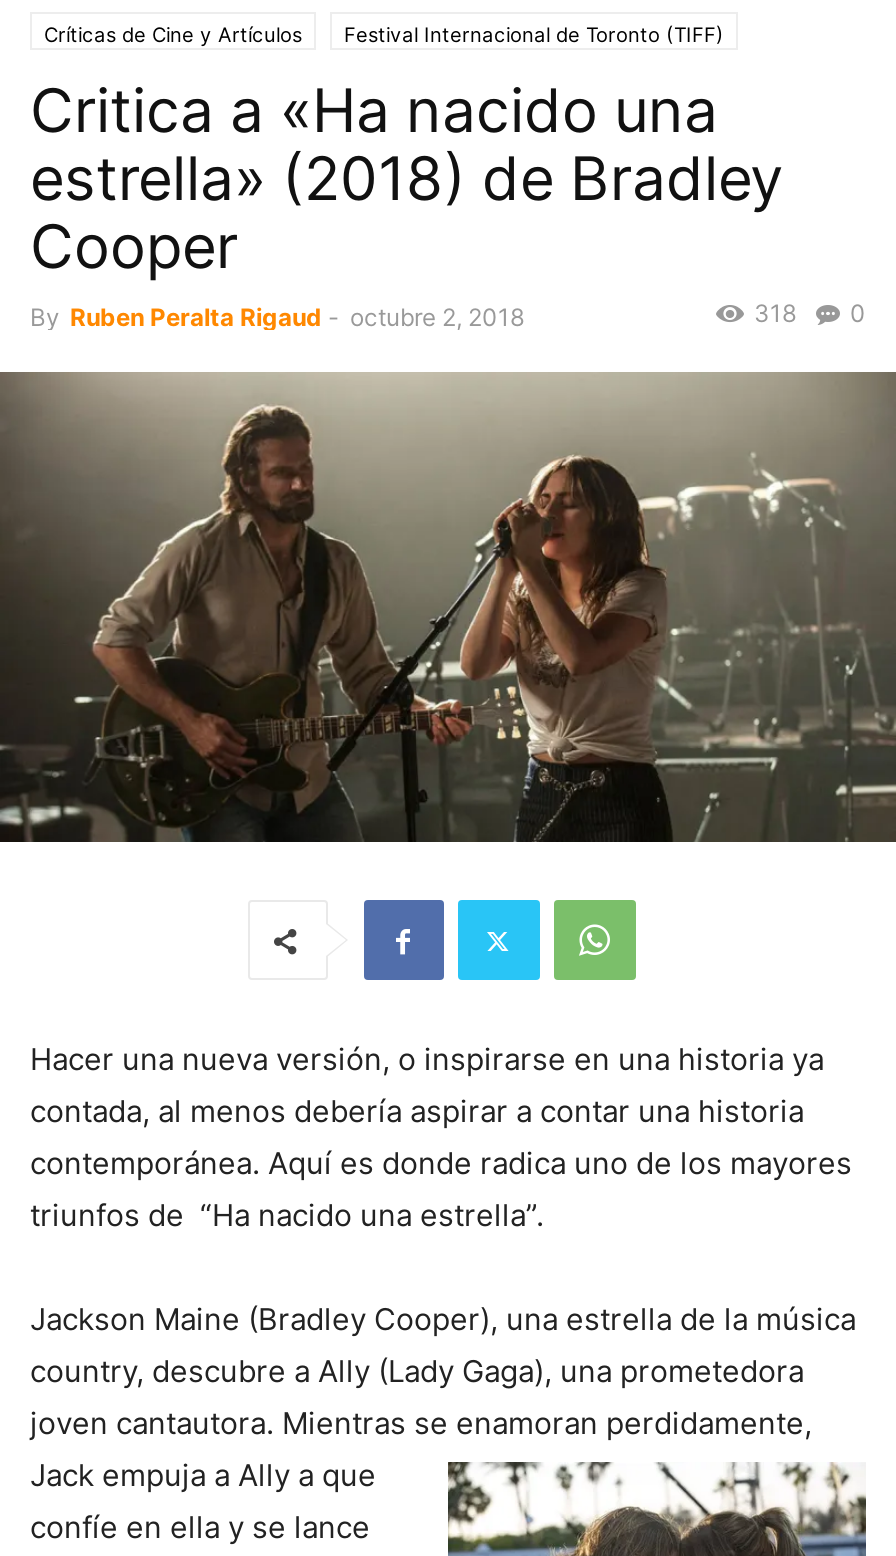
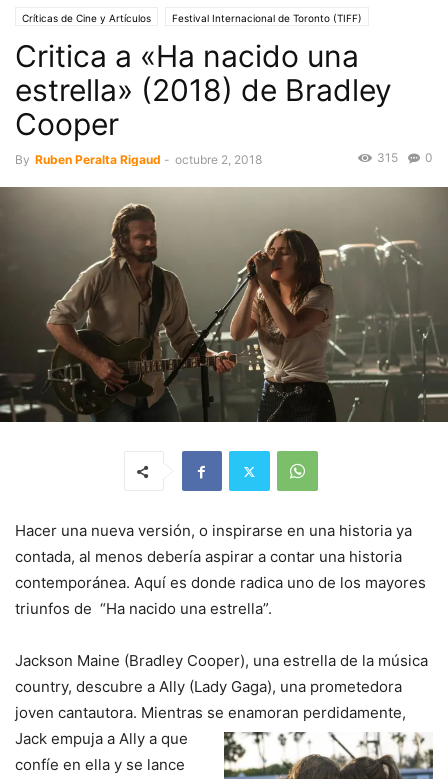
- 318 0
+ 315 0
